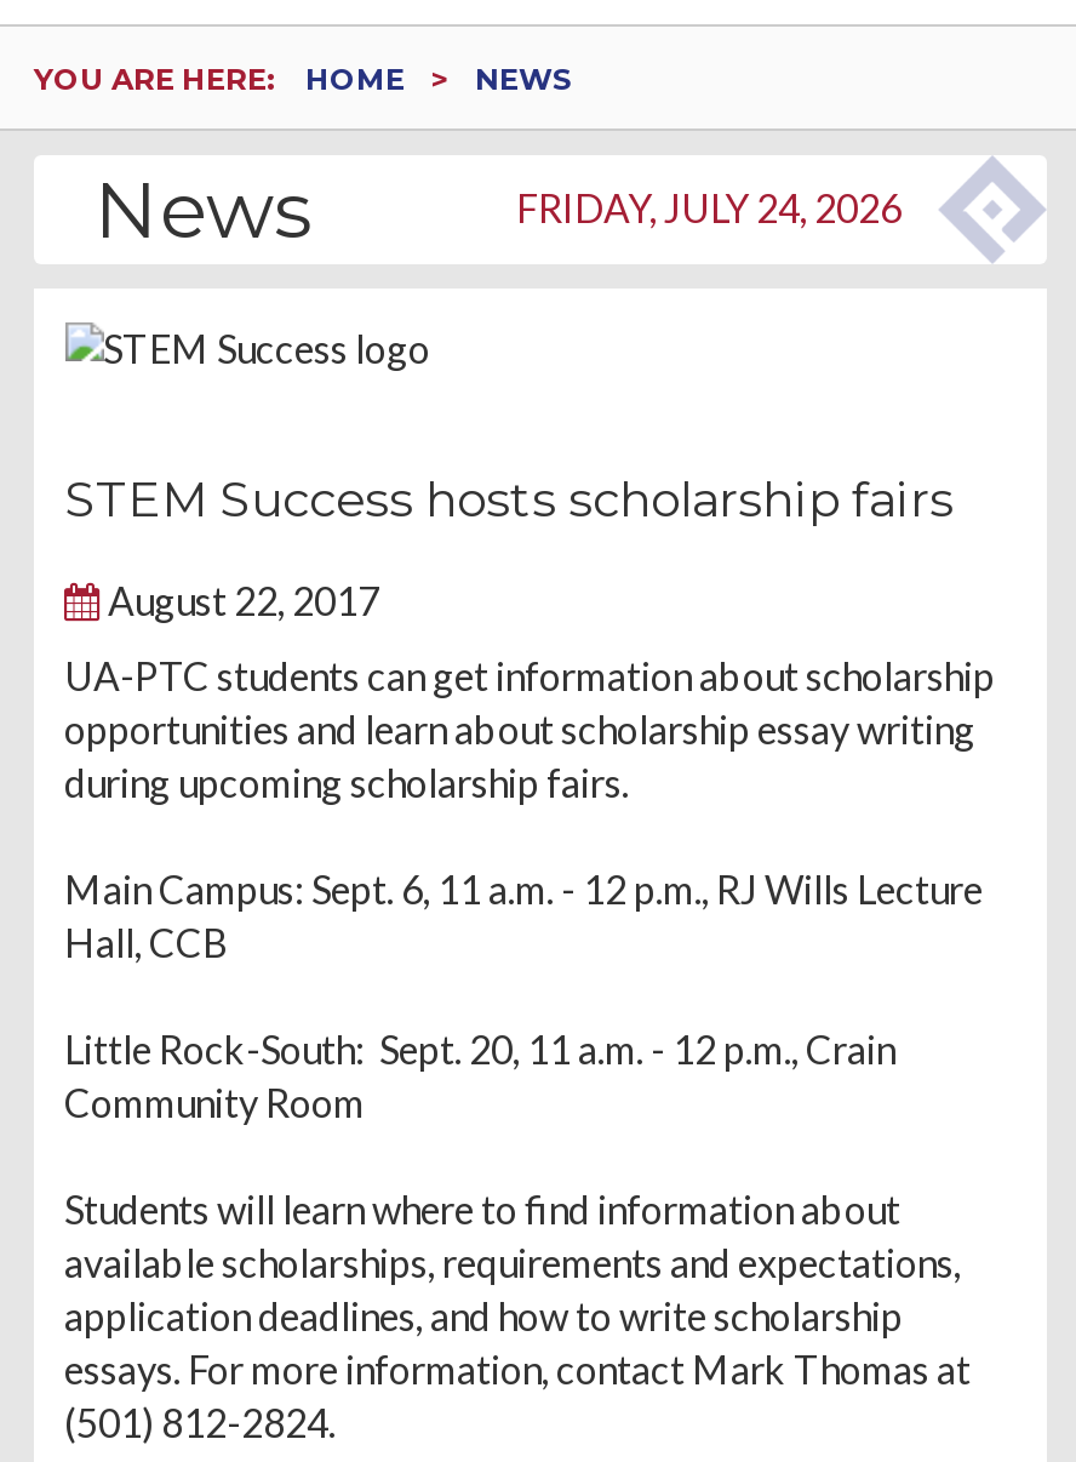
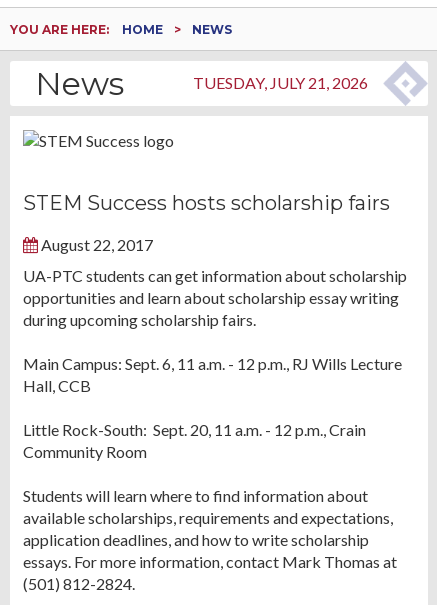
- FRIDAY, JULY 24, 2026
+ TUESDAY, JULY 21, 2026
